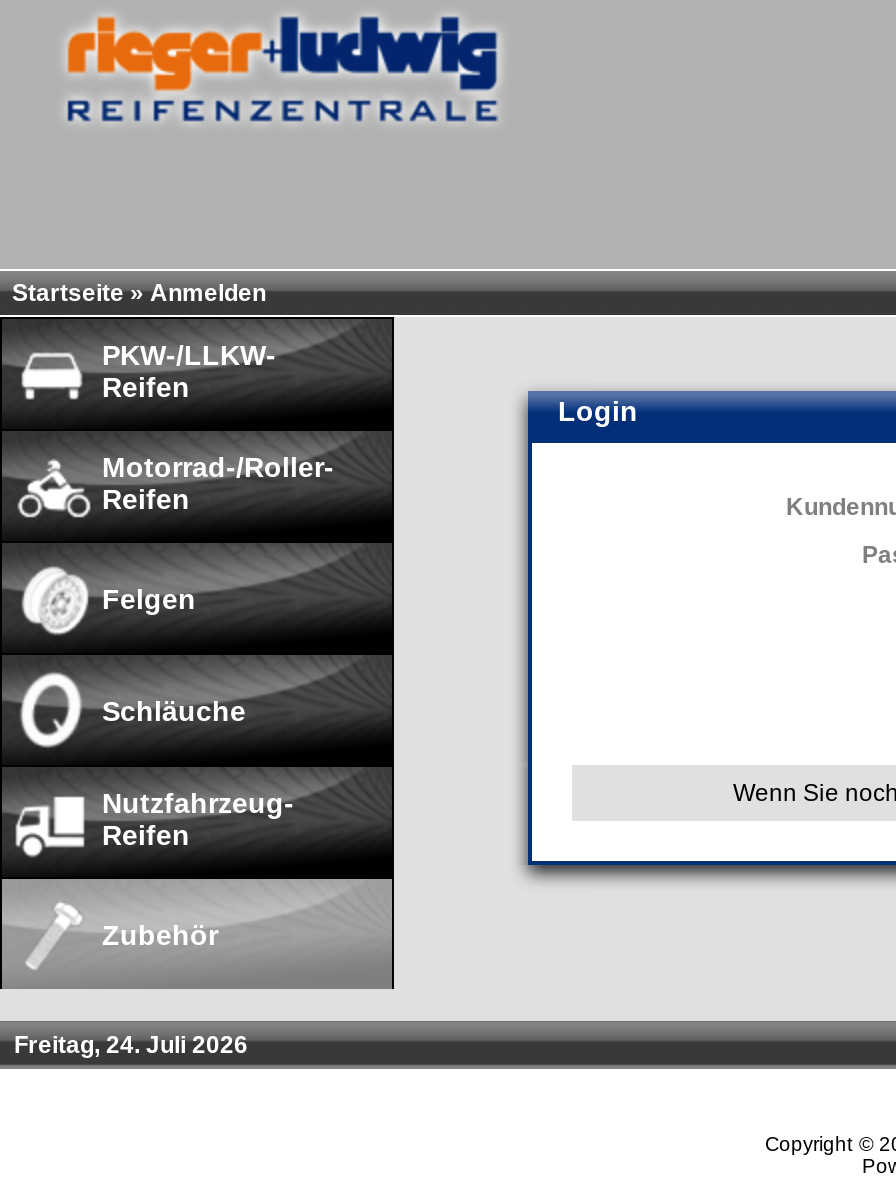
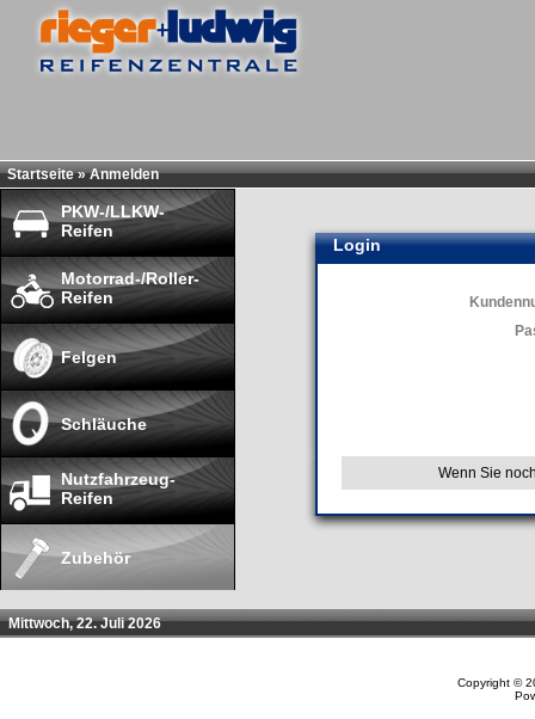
- Freitag, 24. Juli 2026
+ Mittwoch, 22. Juli 2026
